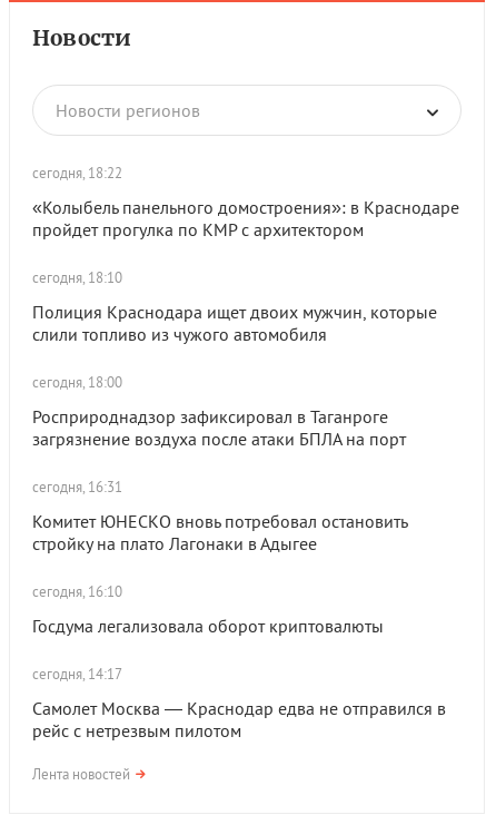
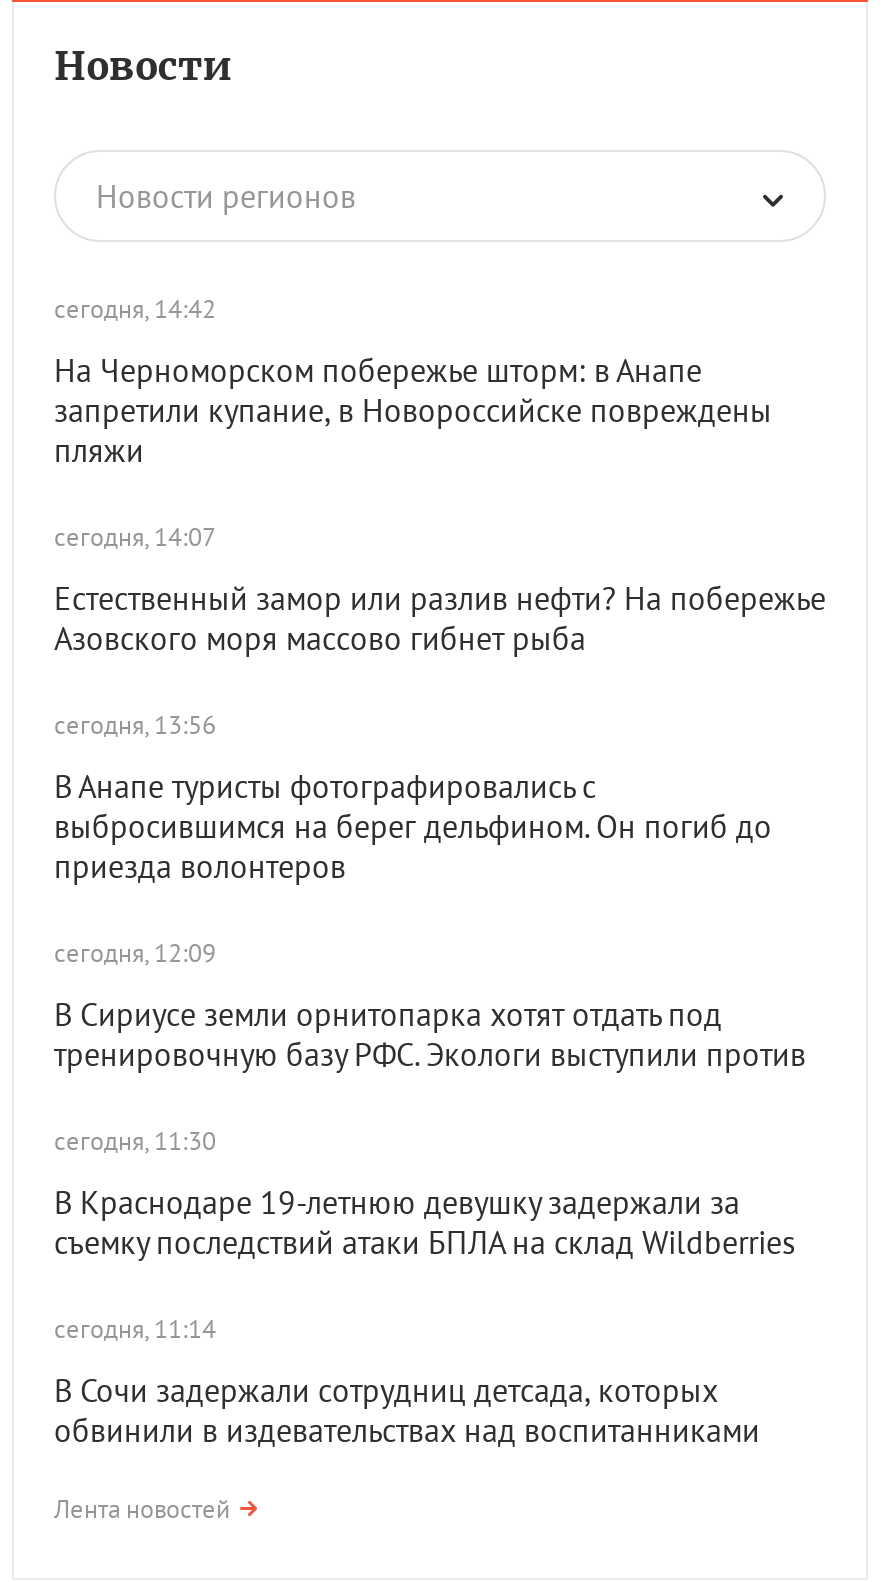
- сегодня, 18:22
+ сегодня, 14:42

- «Колыбель панельного домостроения»: в Краснодаре
- пройдет прогулка по КМР с архитектором
+ На Черноморском побережье шторм: в Анапе
+ запретили купание, в Новороссийске повреждены
+ пляжи

- сегодня, 18:10
+ сегодня, 14:07

- Полиция Краснодара ищет двоих мужчин, которые
- слили топливо из чужого автомобиля
+ Естественный замор или разлив нефти? На побережье
+ Азовского моря массово гибнет рыба

- сегодня, 18:00
+ сегодня, 13:56

- Росприроднадзор зафиксировал в Таганроге
- загрязнение воздуха после атаки БПЛА на порт
+ В Анапе туристы фотографировались с
+ выбросившимся на берег дельфином. Он погиб до
+ приезда волонтеров

- сегодня, 16:31
+ сегодня, 12:09

- Комитет ЮНЕСКО вновь потребовал остановить
- стройку на плато Лагонаки в Адыгее
+ В Сириусе земли орнитопарка хотят отдать под
+ тренировочную базу РФС. Экологи выступили против

- сегодня, 16:10
+ сегодня, 11:30

- Госдума легализовала оборот криптовалюты
+ В Краснодаре 19-летнюю девушку задержали за
+ съемку последствий атаки БПЛА на склад Wildberries

- сегодня, 14:17
+ сегодня, 11:14

- Самолет Москва — Краснодар едва не отправился в
- рейс с нетрезвым пилотом
+ В Сочи задержали сотрудниц детсада, которых
+ обвинили в издевательствах над воспитанниками
